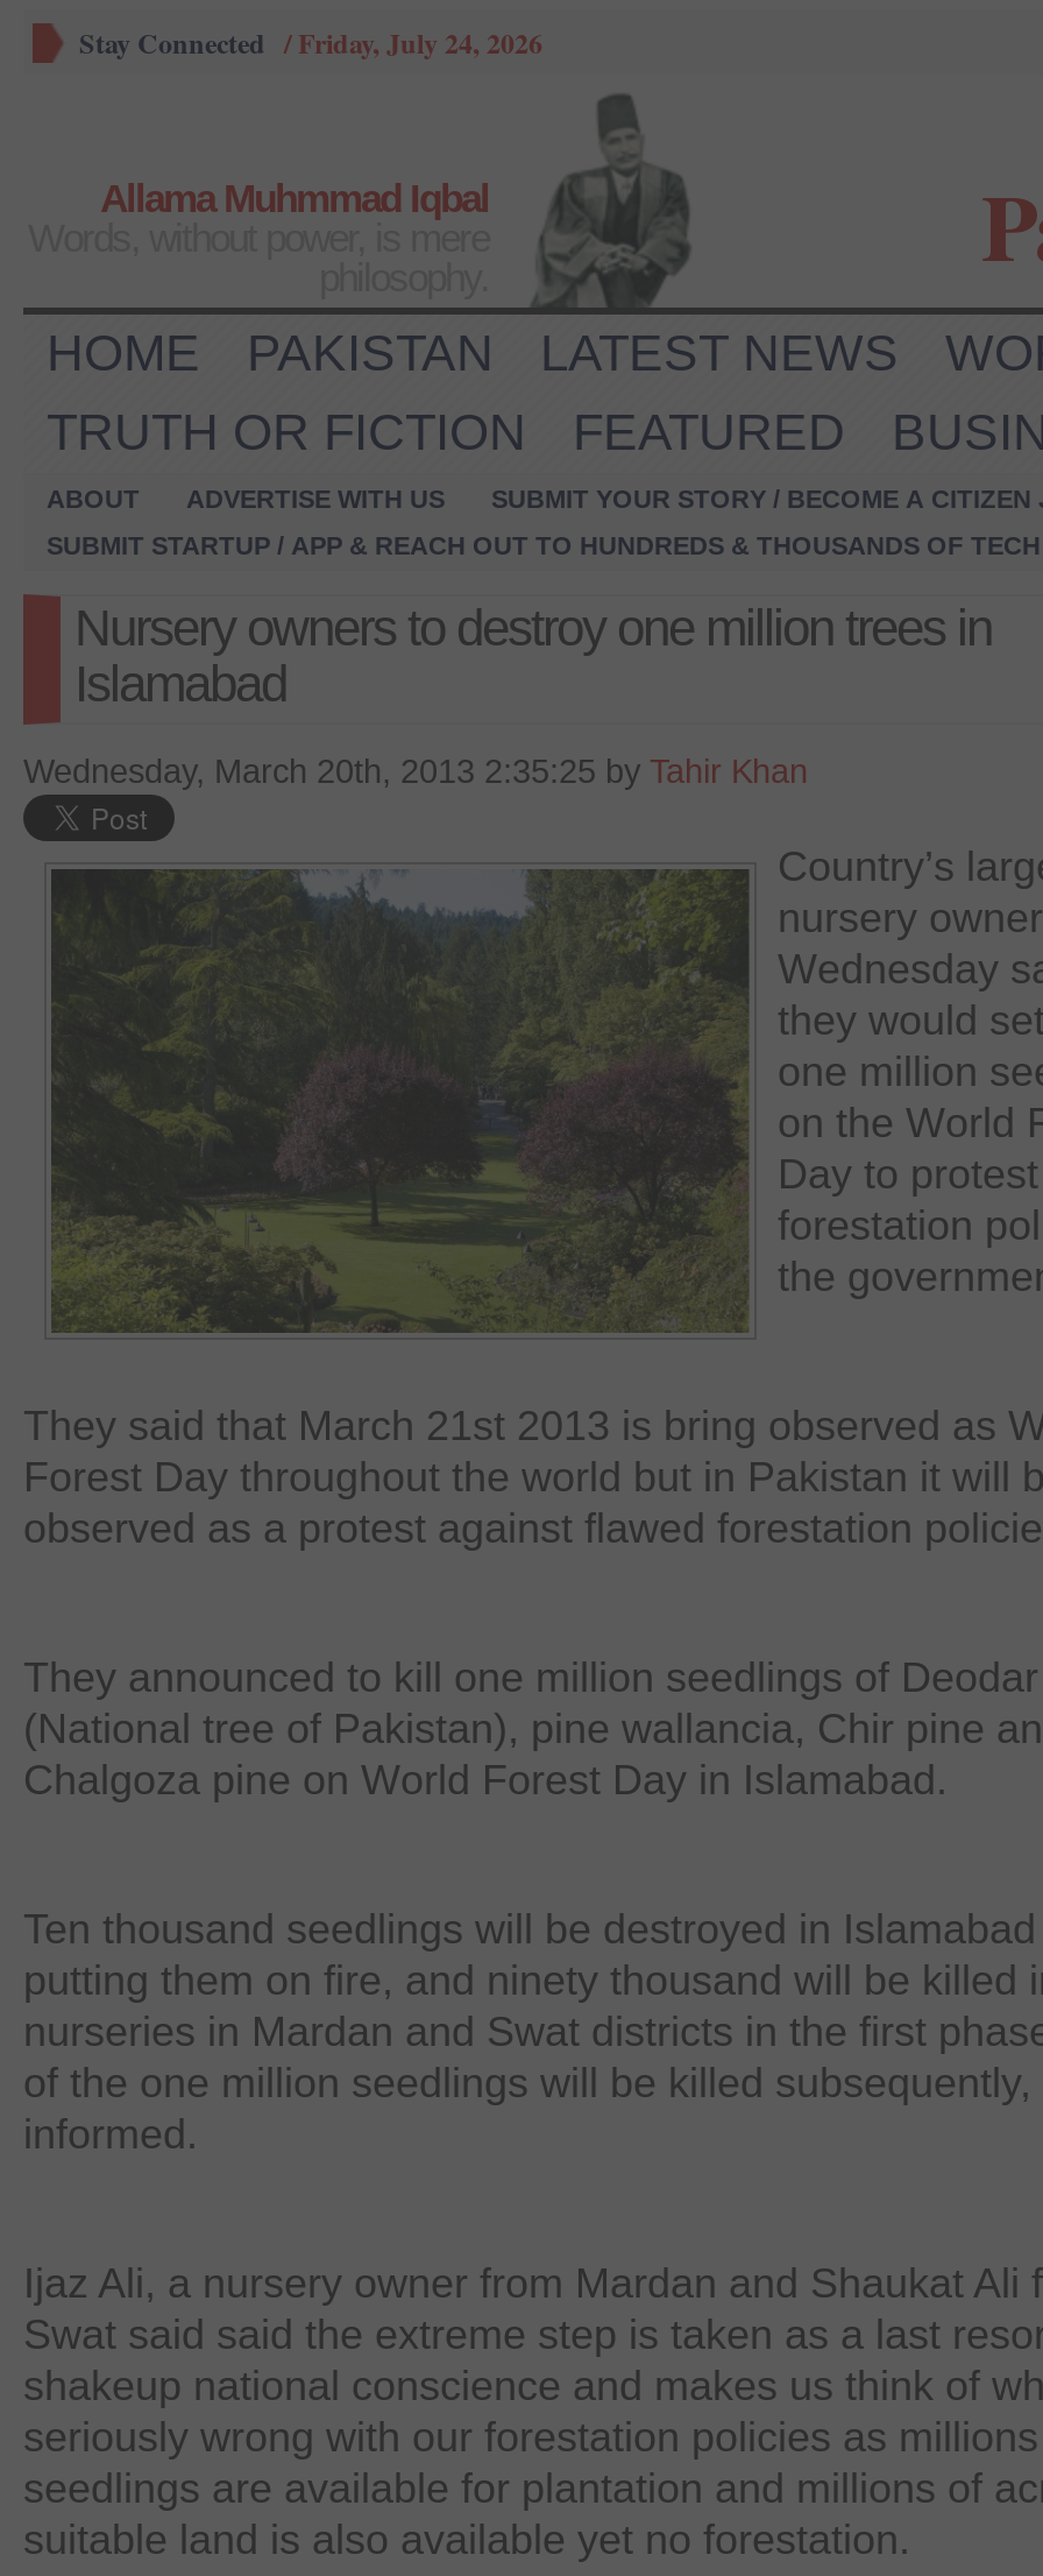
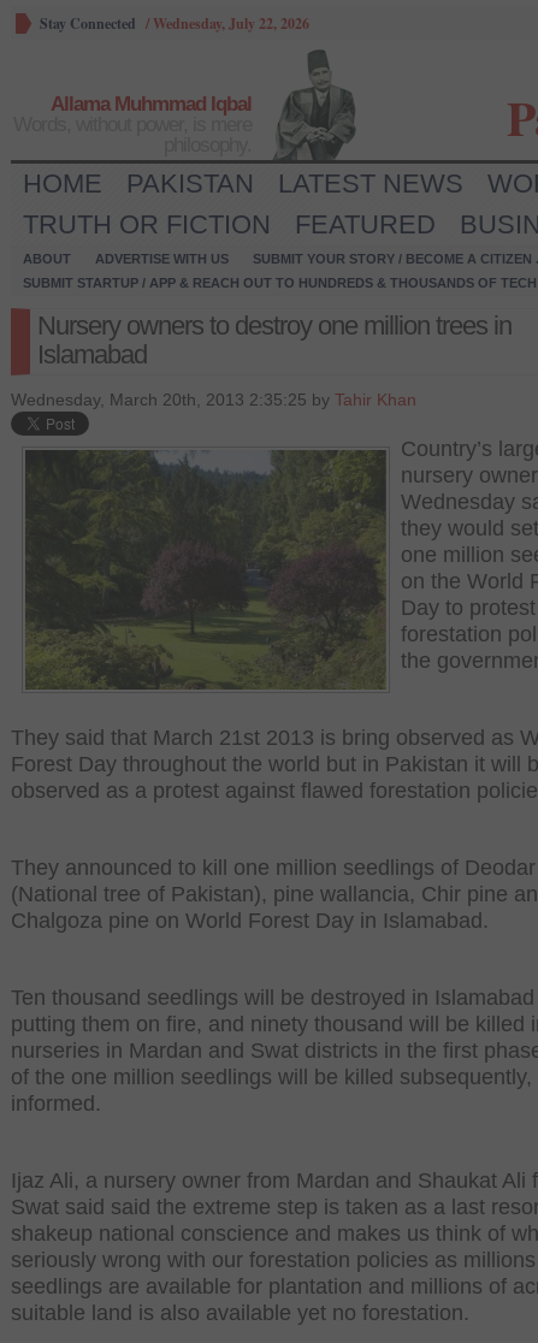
- Stay Connected / Friday, July 24, 2026
+ Stay Connected / Wednesday, July 22, 2026
